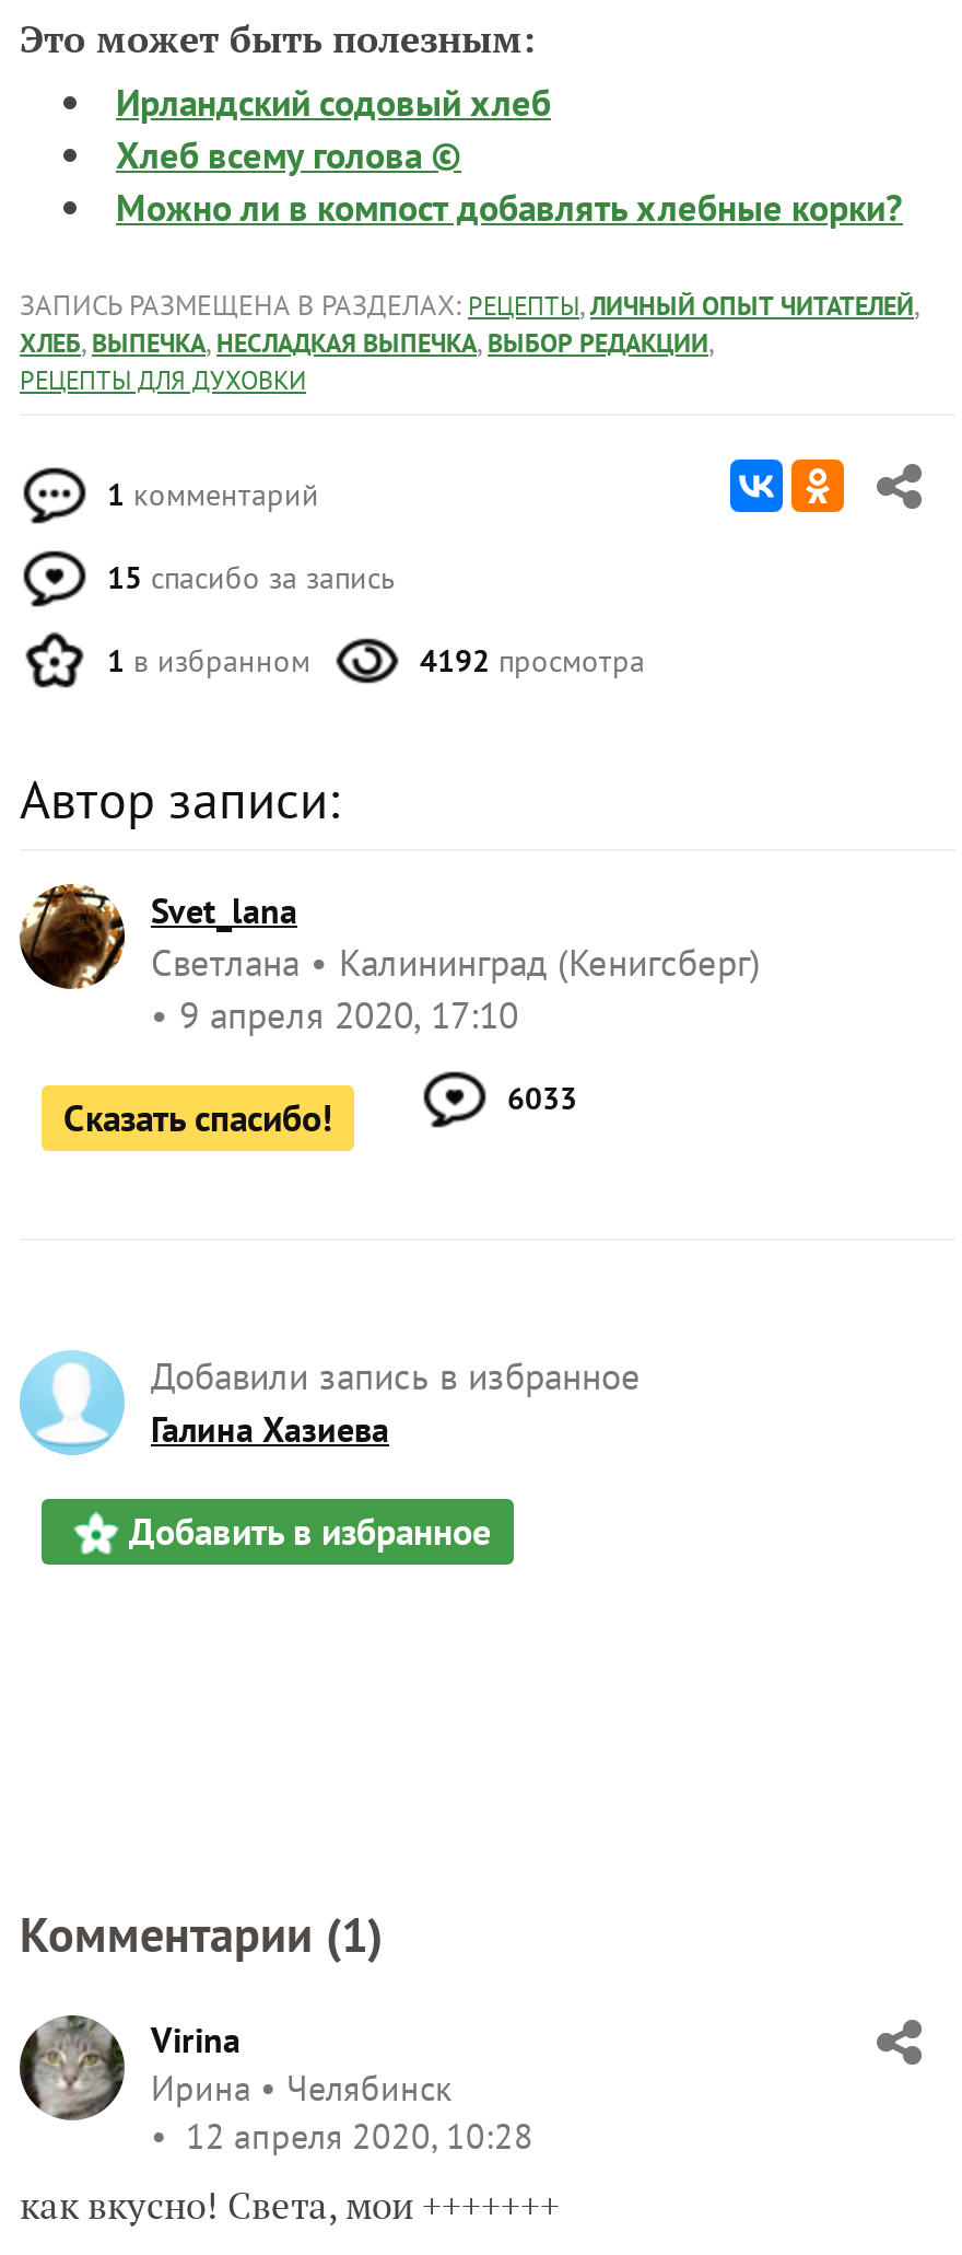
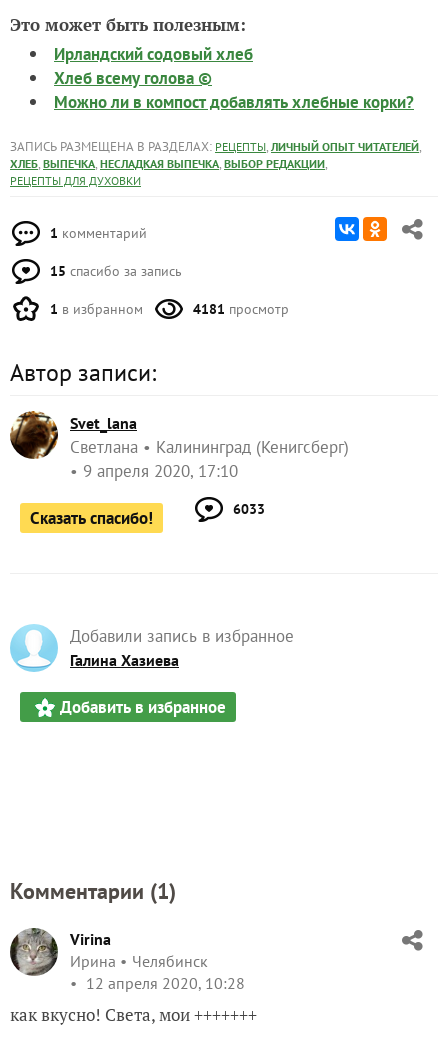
- 4192 просмотра
+ 4181 просмотр
